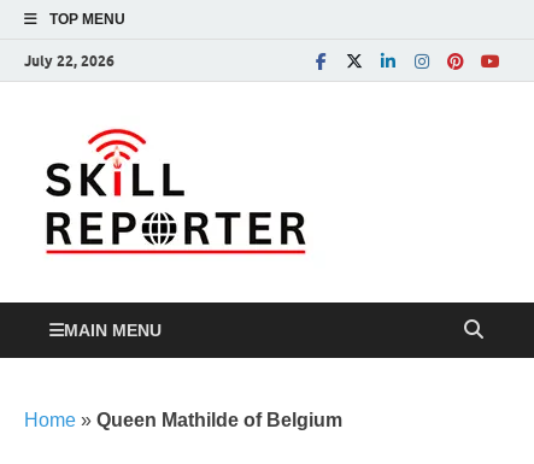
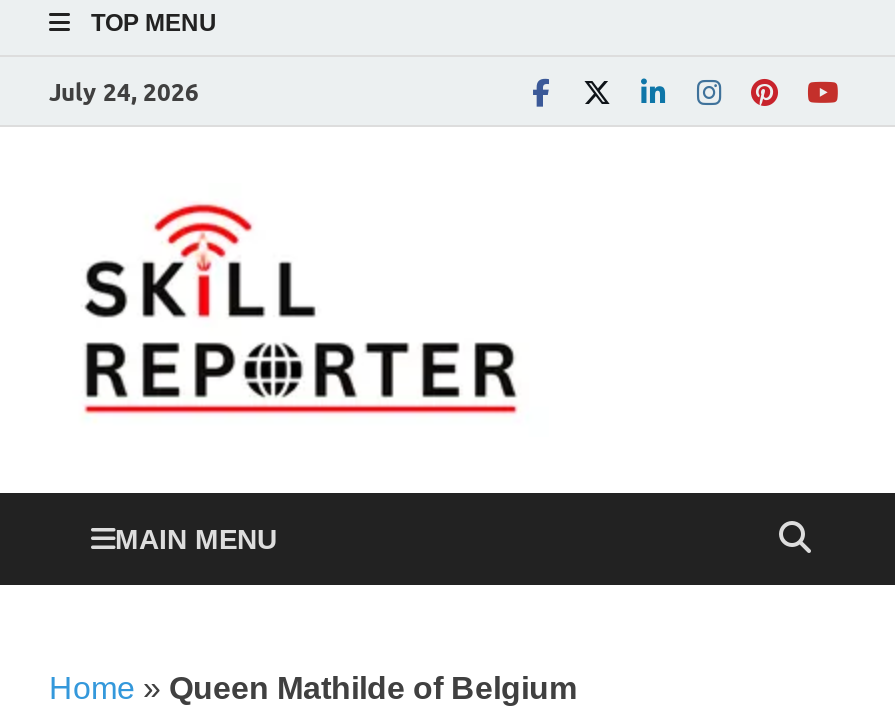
- July 22, 2026
+ July 24, 2026
